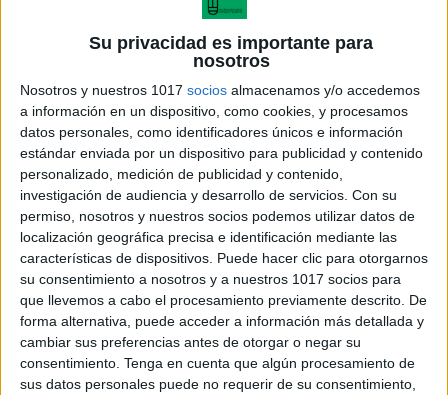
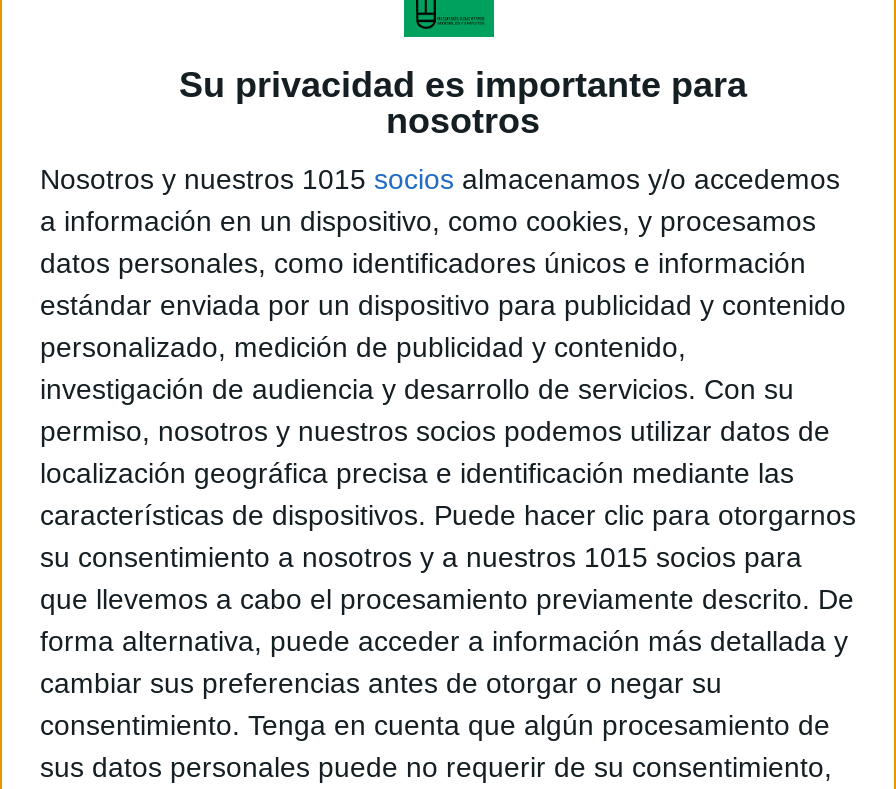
- Nosotros y nuestros 1017 socios almacenamos y/o accedemos
+ Nosotros y nuestros 1015 socios almacenamos y/o accedemos

- su consentimiento a nosotros y a nuestros 1017 socios para
+ su consentimiento a nosotros y a nuestros 1015 socios para
